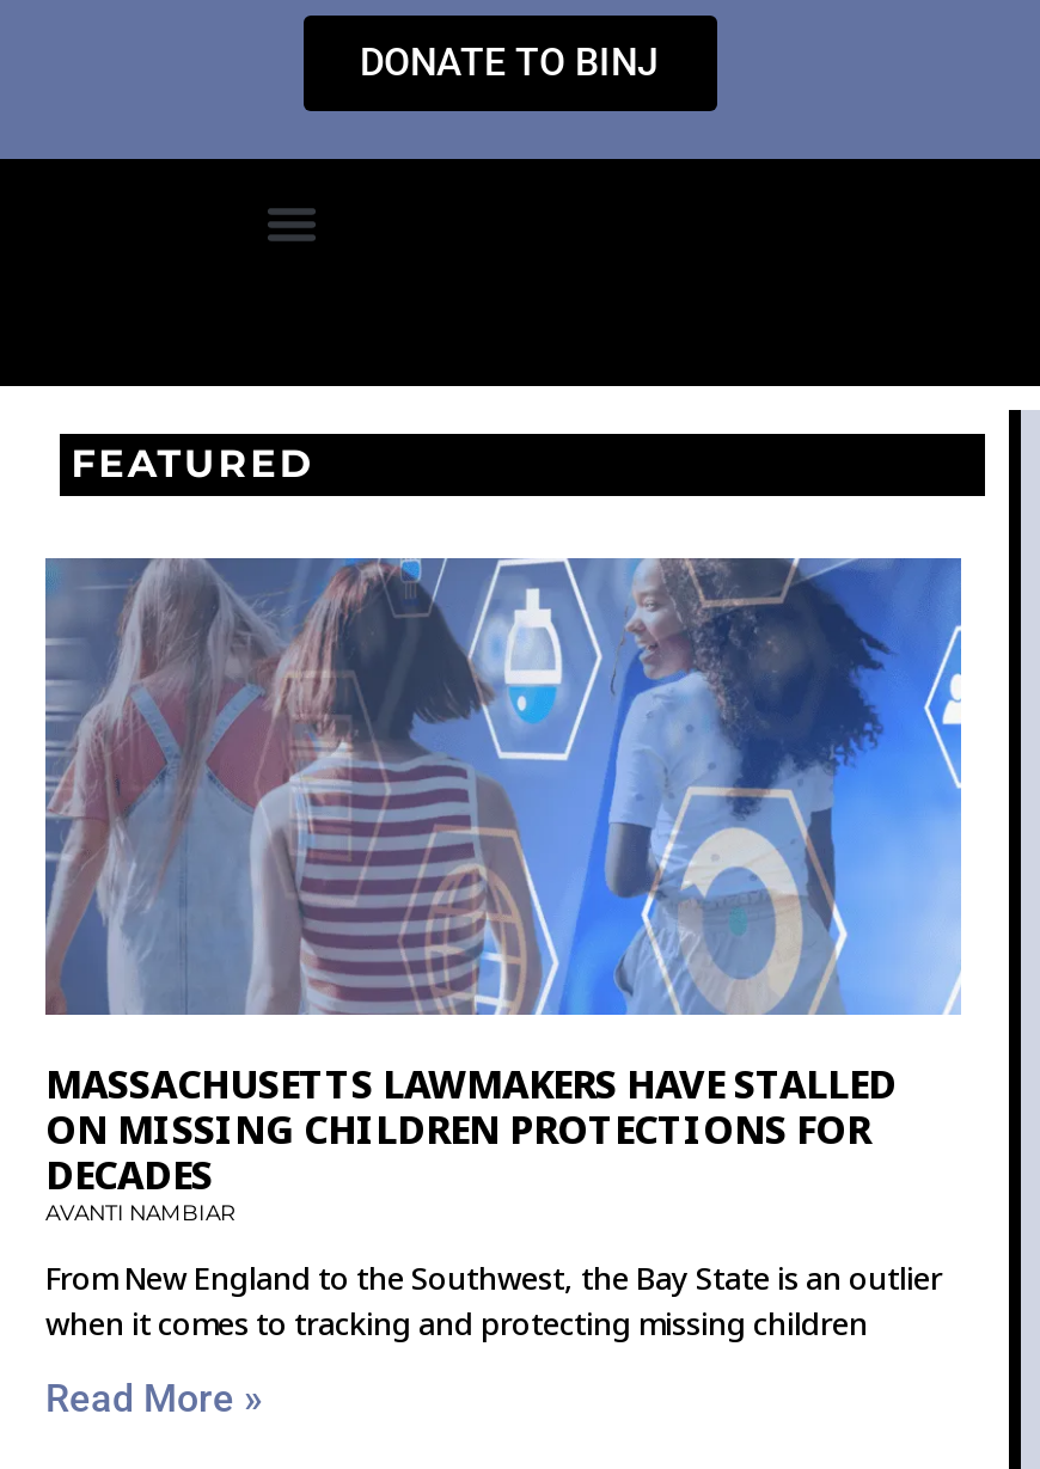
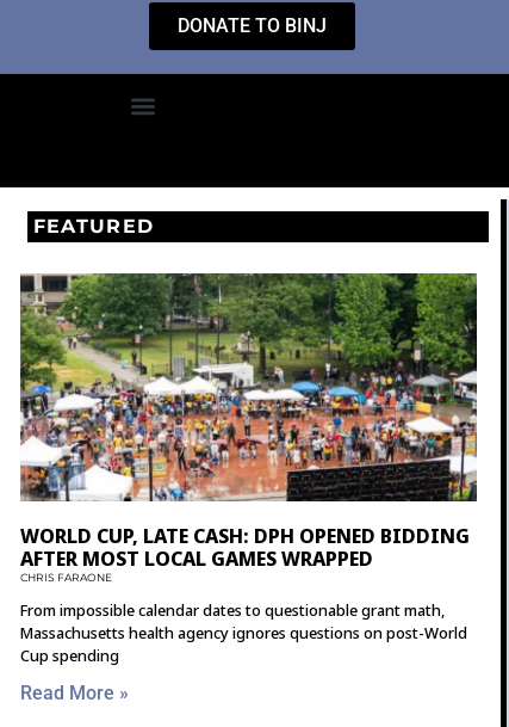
- [image]
- MASSACHUSETTS LAWMAKERS HAVE STALLED
- ON MISSING CHILDREN PROTECTIONS FOR
- DECADES
- AVANTI NAMBIAR
+ [image]
+ WORLD CUP, LATE CASH: DPH OPENED BIDDING
+ AFTER MOST LOCAL GAMES WRAPPED
+ CHRIS FARAONE

- From New England to the Southwest, the Bay State is an outlier
- when it comes to tracking and protecting missing children
+ From impossible calendar dates to questionable grant math,
+ Massachusetts health agency ignores questions on post-World
+ Cup spending
